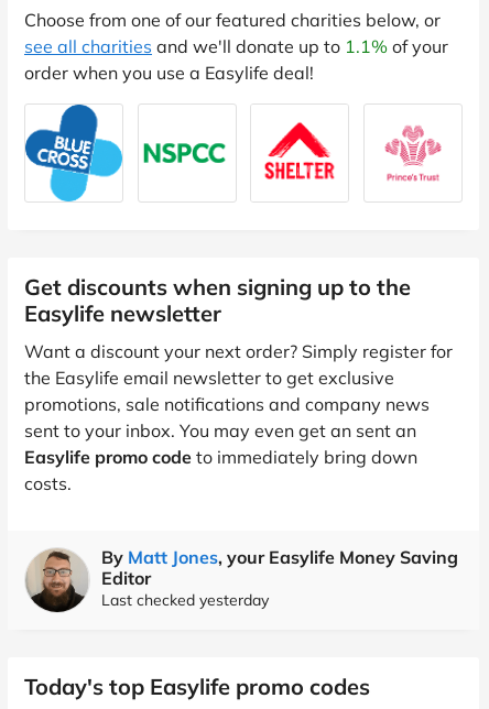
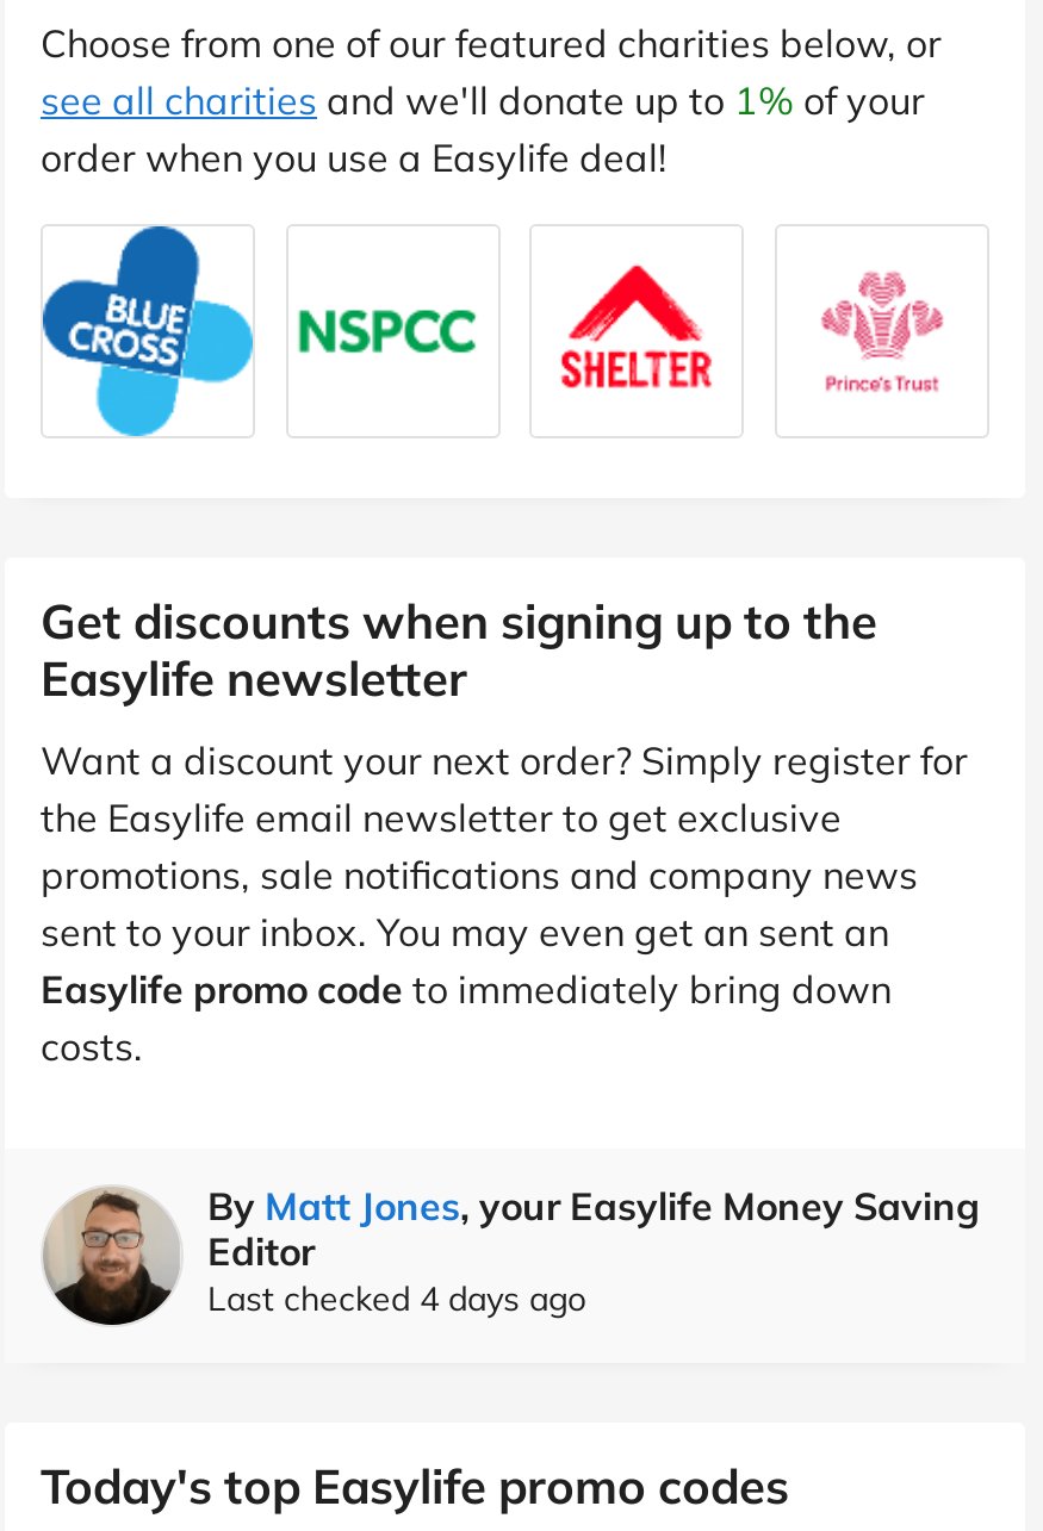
- see all charities and we'll donate up to 1.1% of your
+ see all charities and we'll donate up to 1% of your

- Last checked yesterday
+ Last checked 4 days ago
